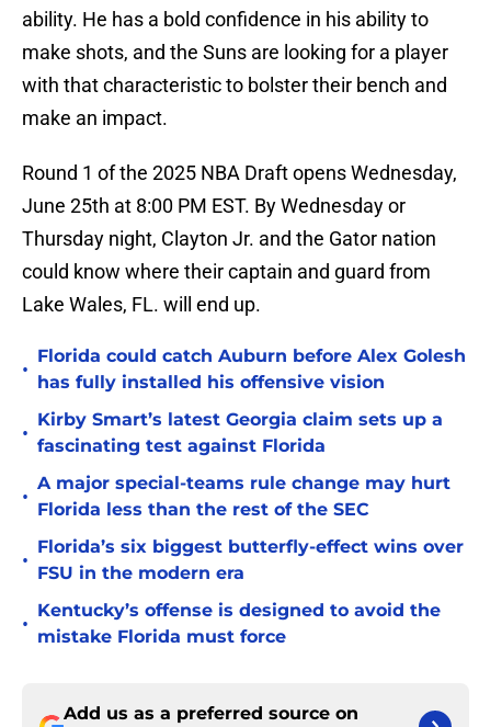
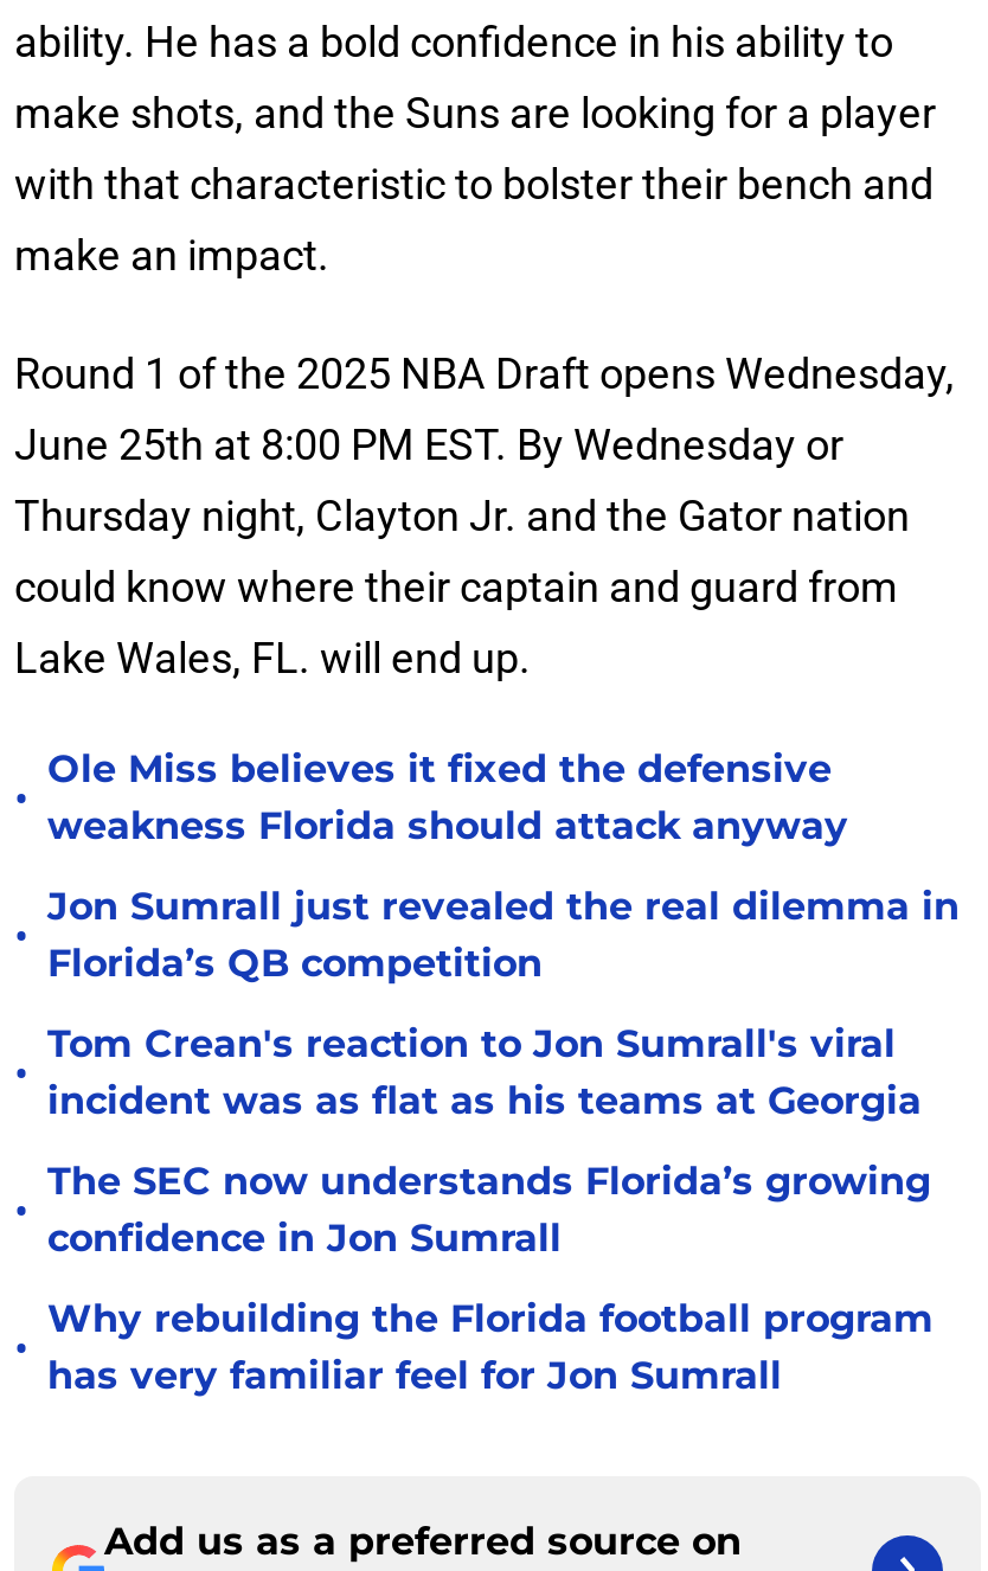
- Florida could catch Auburn before Alex Golesh
- has fully installed his offensive vision
+ Ole Miss believes it fixed the defensive
+ weakness Florida should attack anyway

- Kirby Smart’s latest Georgia claim sets up a
- fascinating test against Florida
+ Jon Sumrall just revealed the real dilemma in
+ Florida’s QB competition

- A major special-teams rule change may hurt
- Florida less than the rest of the SEC
+ Tom Crean's reaction to Jon Sumrall's viral
+ incident was as flat as his teams at Georgia

- Florida’s six biggest butterfly-effect wins over
- FSU in the modern era
+ The SEC now understands Florida’s growing
+ confidence in Jon Sumrall

- Kentucky’s offense is designed to avoid the
- mistake Florida must force
+ Why rebuilding the Florida football program
+ has very familiar feel for Jon Sumrall
